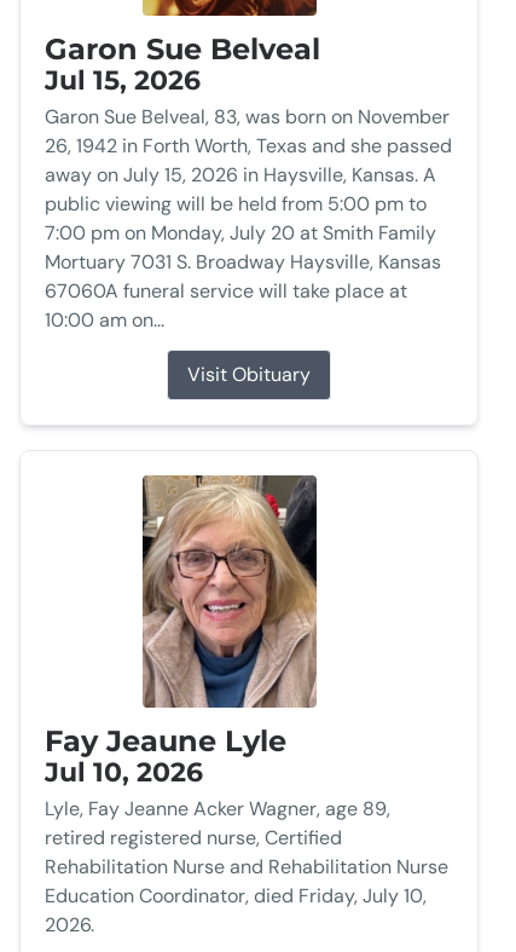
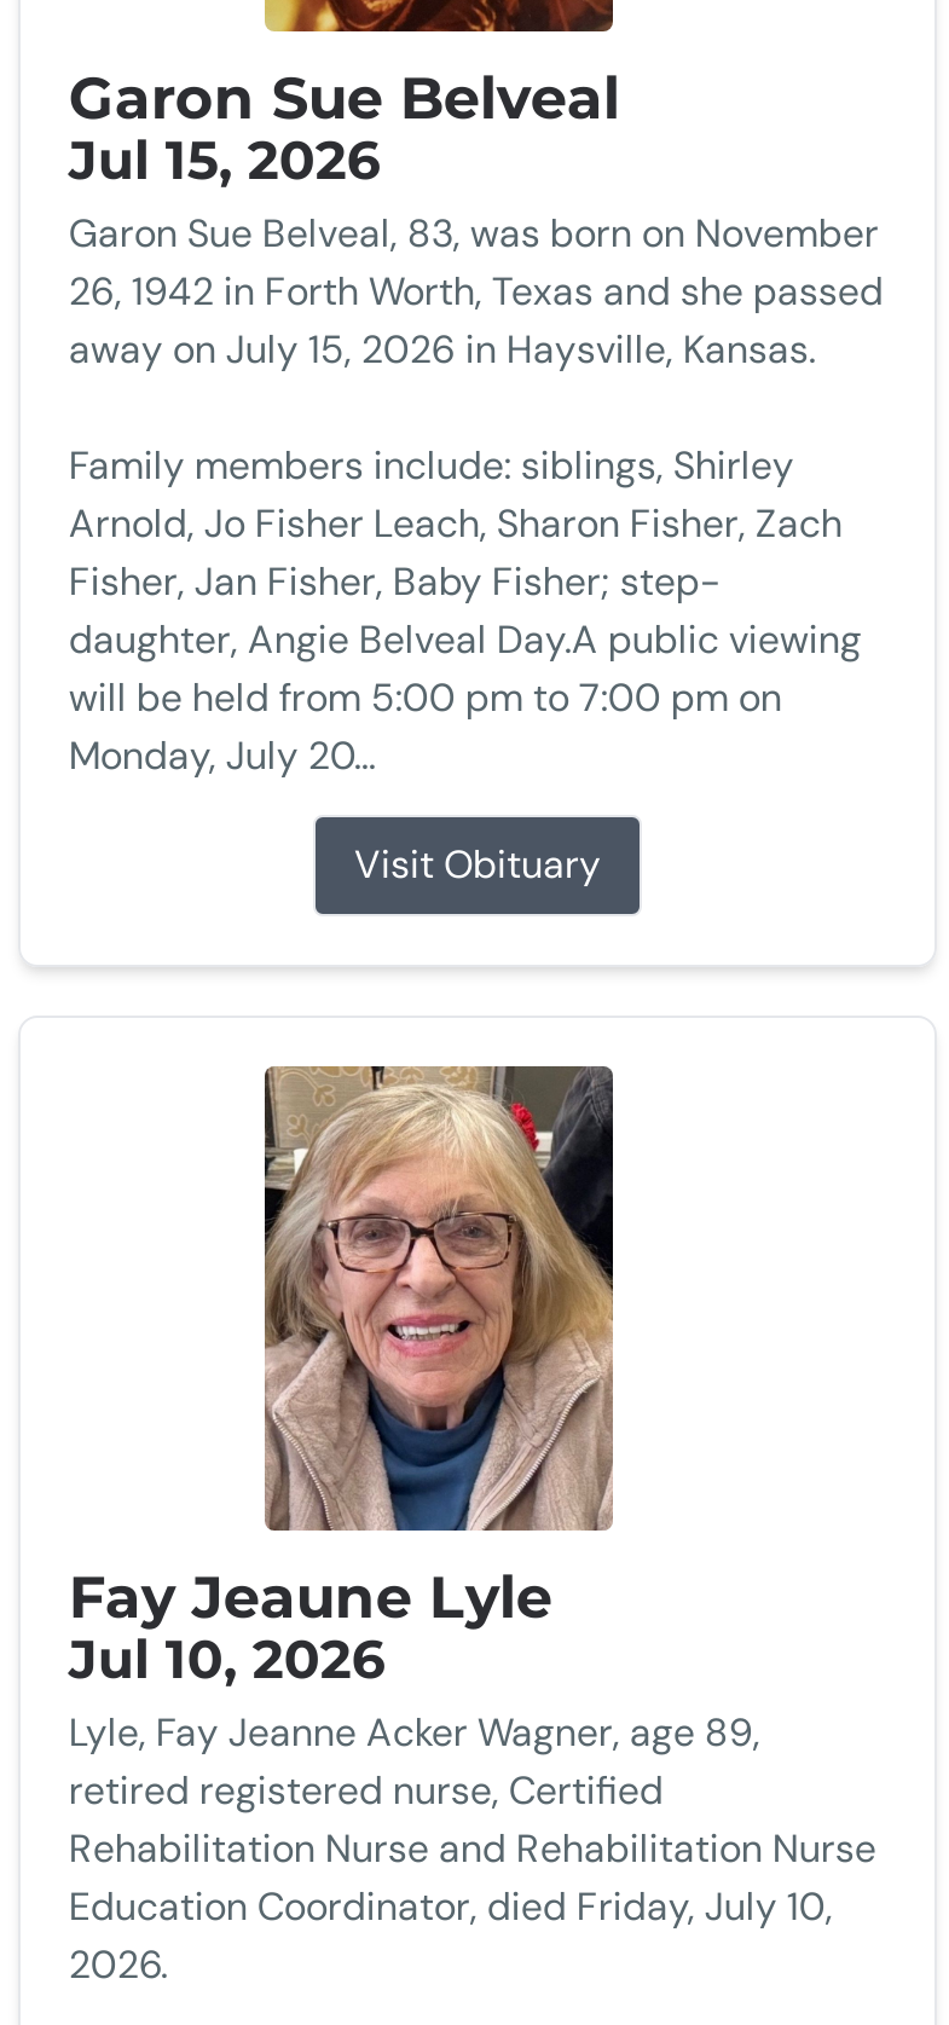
- away on July 15, 2026 in Haysville, Kansas. A
- public viewing will be held from 5:00 pm to
- 7:00 pm on Monday, July 20 at Smith Family
- Mortuary 7031 S. Broadway Haysville, Kansas
- 67060A funeral service will take place at
- 10:00 am on...
+ away on July 15, 2026 in Haysville, Kansas.
+ Family members include: siblings, Shirley
+ Arnold, Jo Fisher Leach, Sharon Fisher, Zach
+ Fisher, Jan Fisher, Baby Fisher; step-
+ daughter, Angie Belveal Day.A public viewing
+ will be held from 5:00 pm to 7:00 pm on
+ Monday, July 20...
